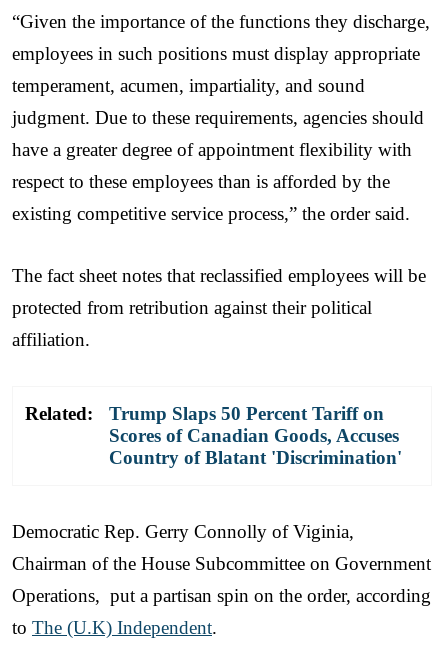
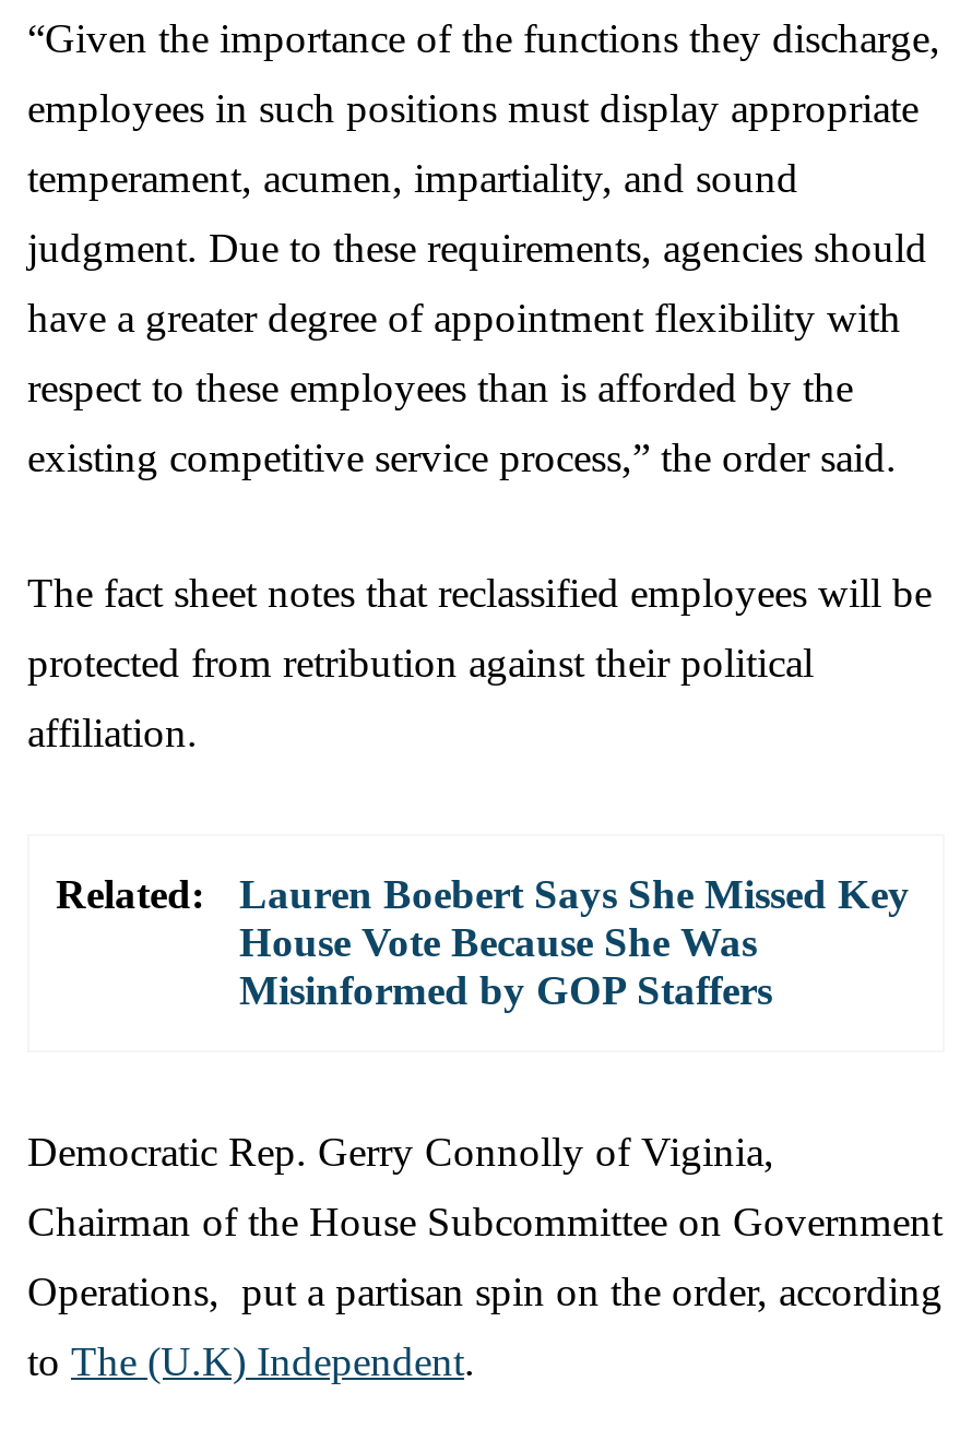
- Trump Slaps 50 Percent Tariff on
- Scores of Canadian Goods, Accuses
- Country of Blatant 'Discrimination'
+ Lauren Boebert Says She Missed Key
+ House Vote Because She Was
+ Misinformed by GOP Staffers
